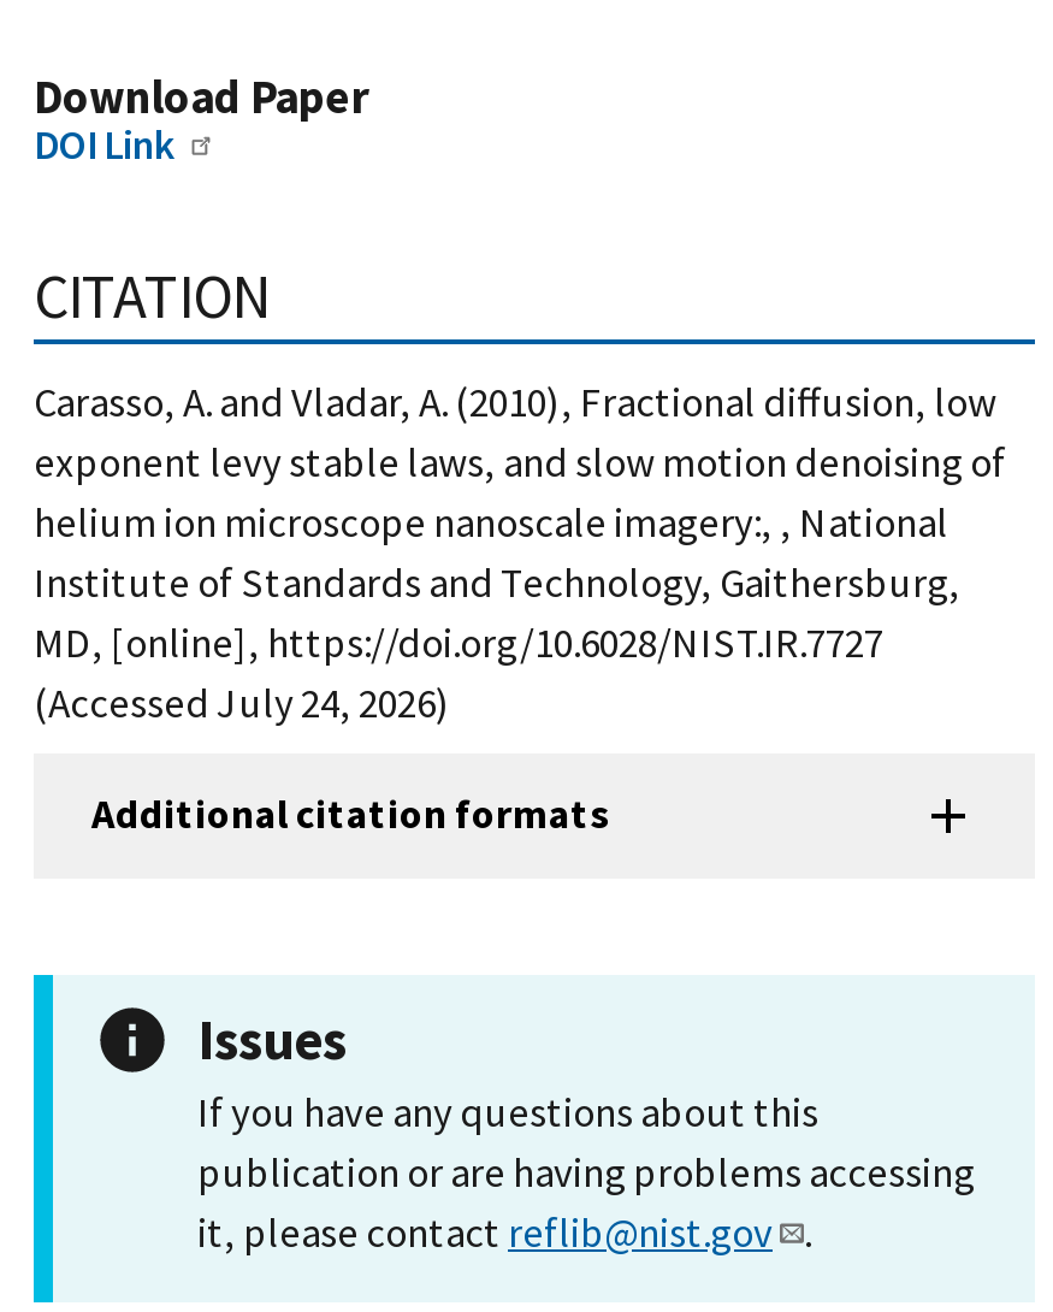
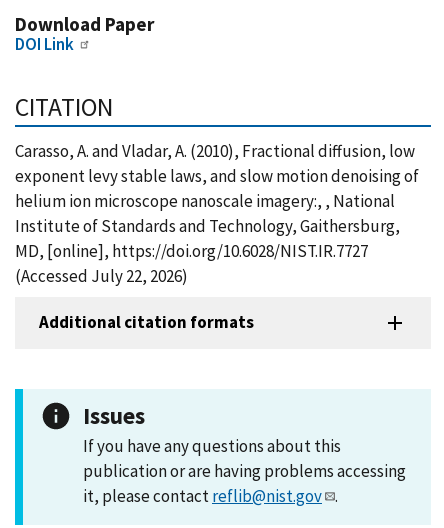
- (Accessed July 24, 2026)
+ (Accessed July 22, 2026)
